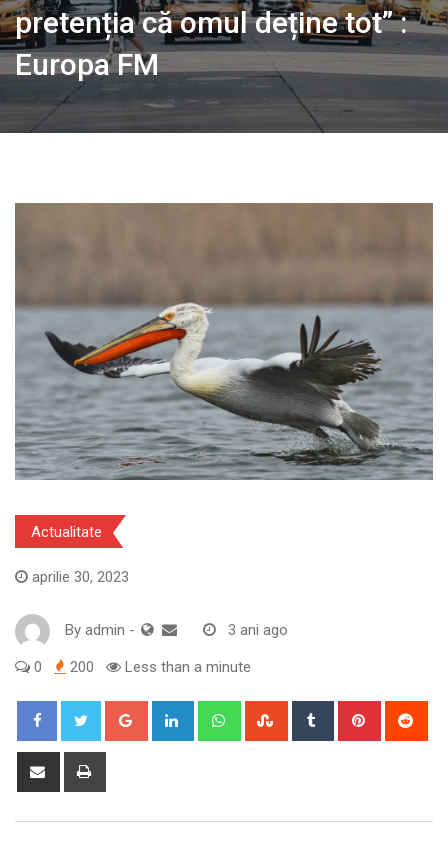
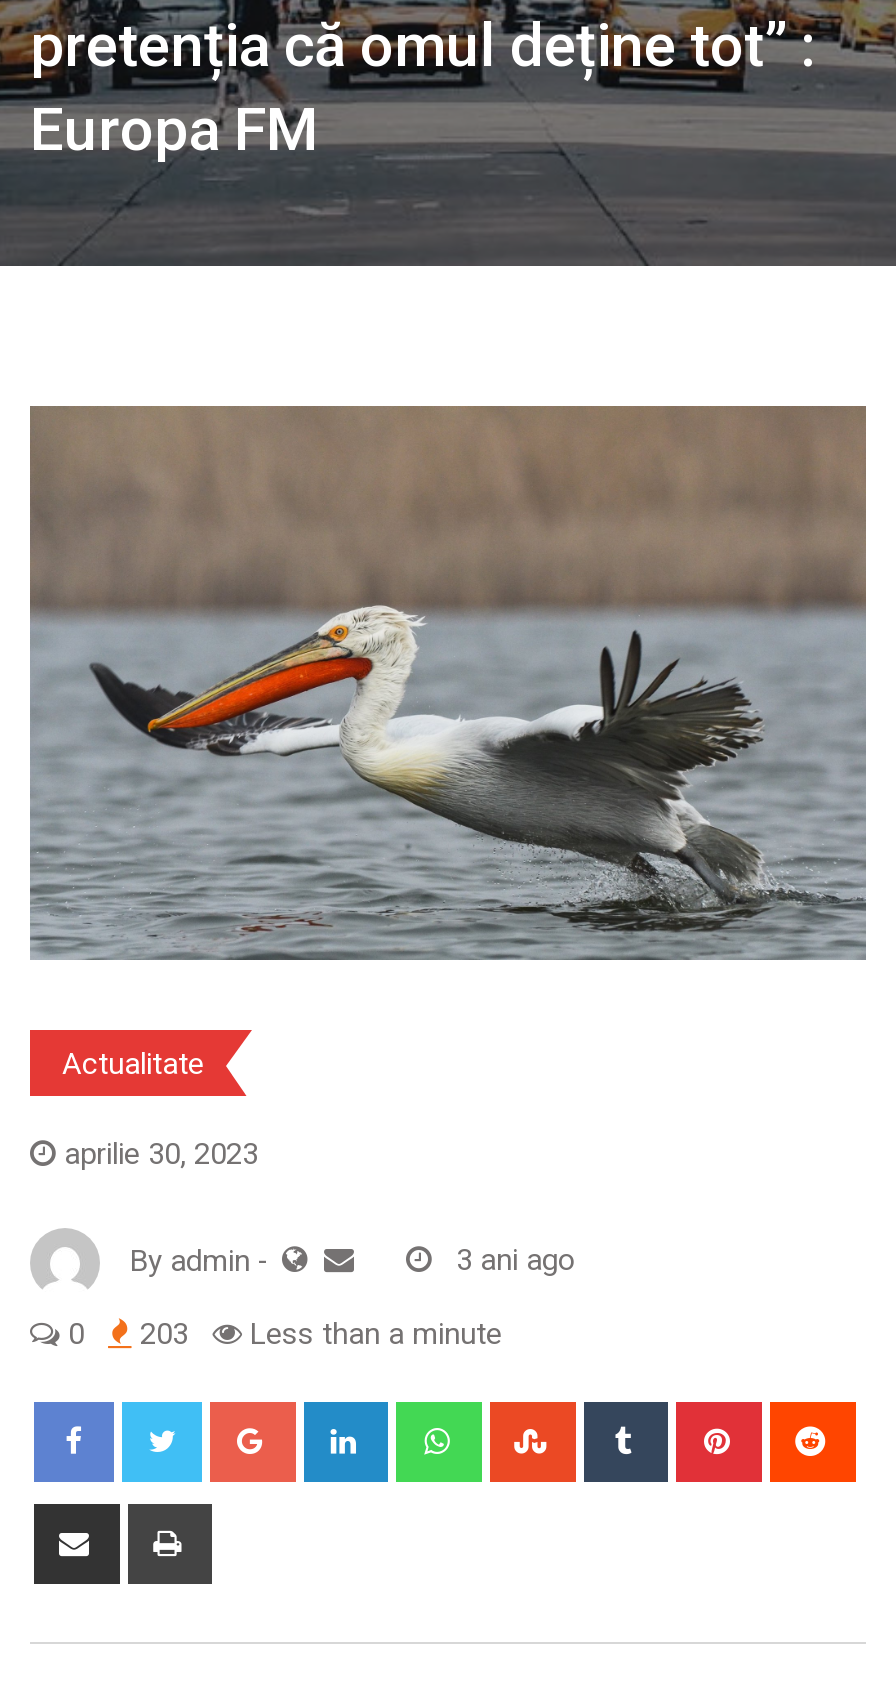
- 0 200 Less than a minute
+ 0 203 Less than a minute
